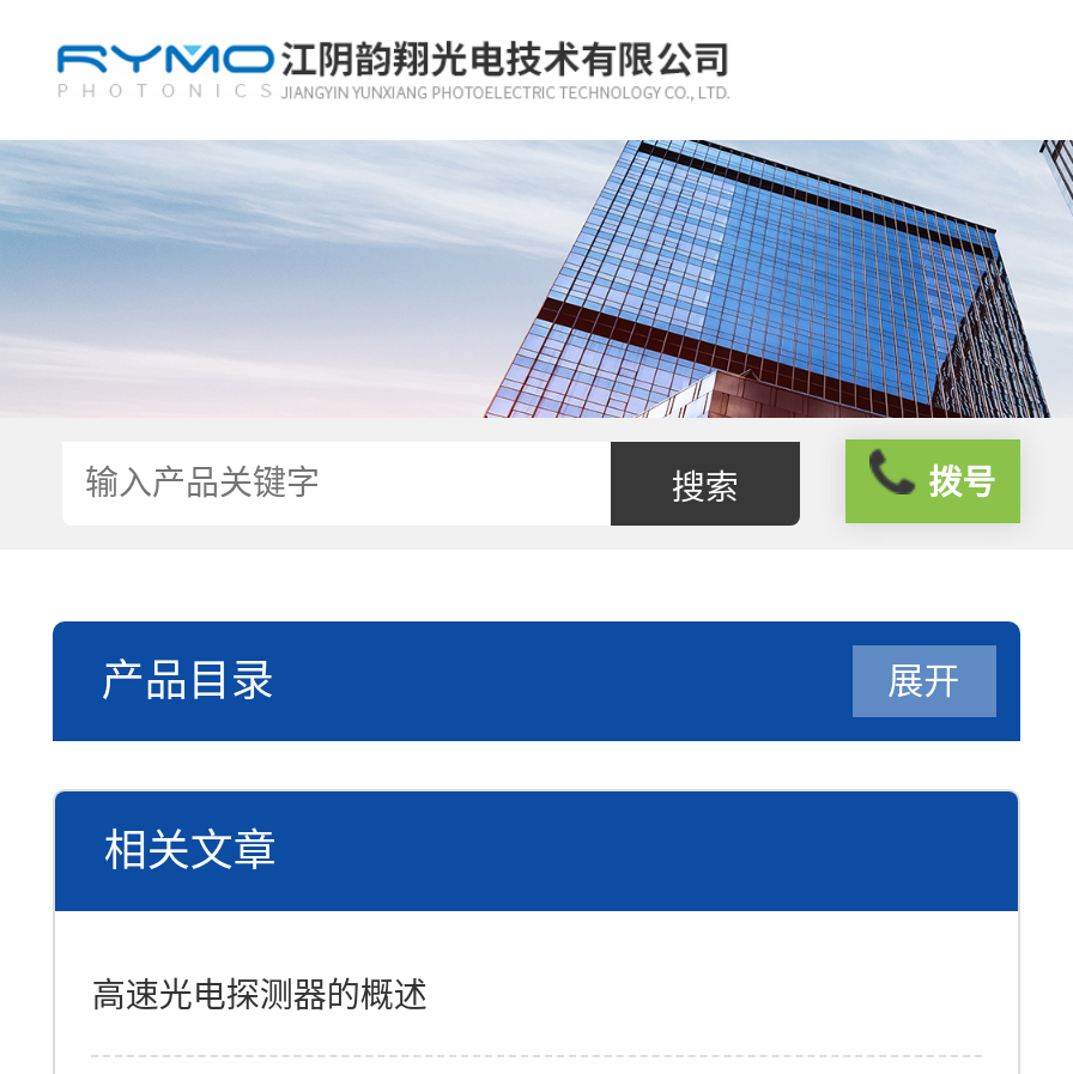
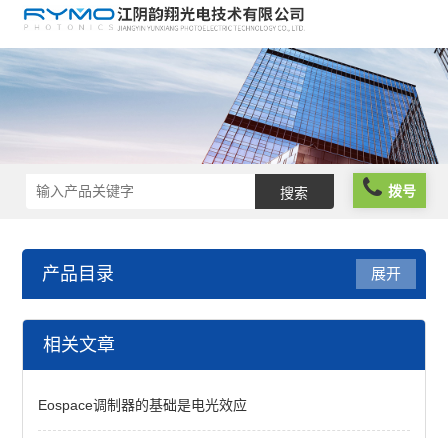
- 高速光电探测器的概述
+ Eospace调制器的基础是电光效应
